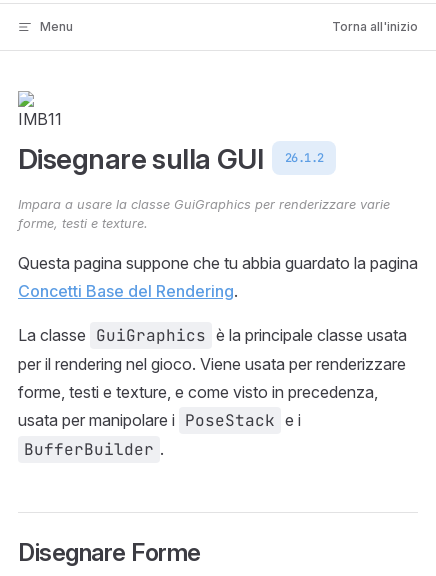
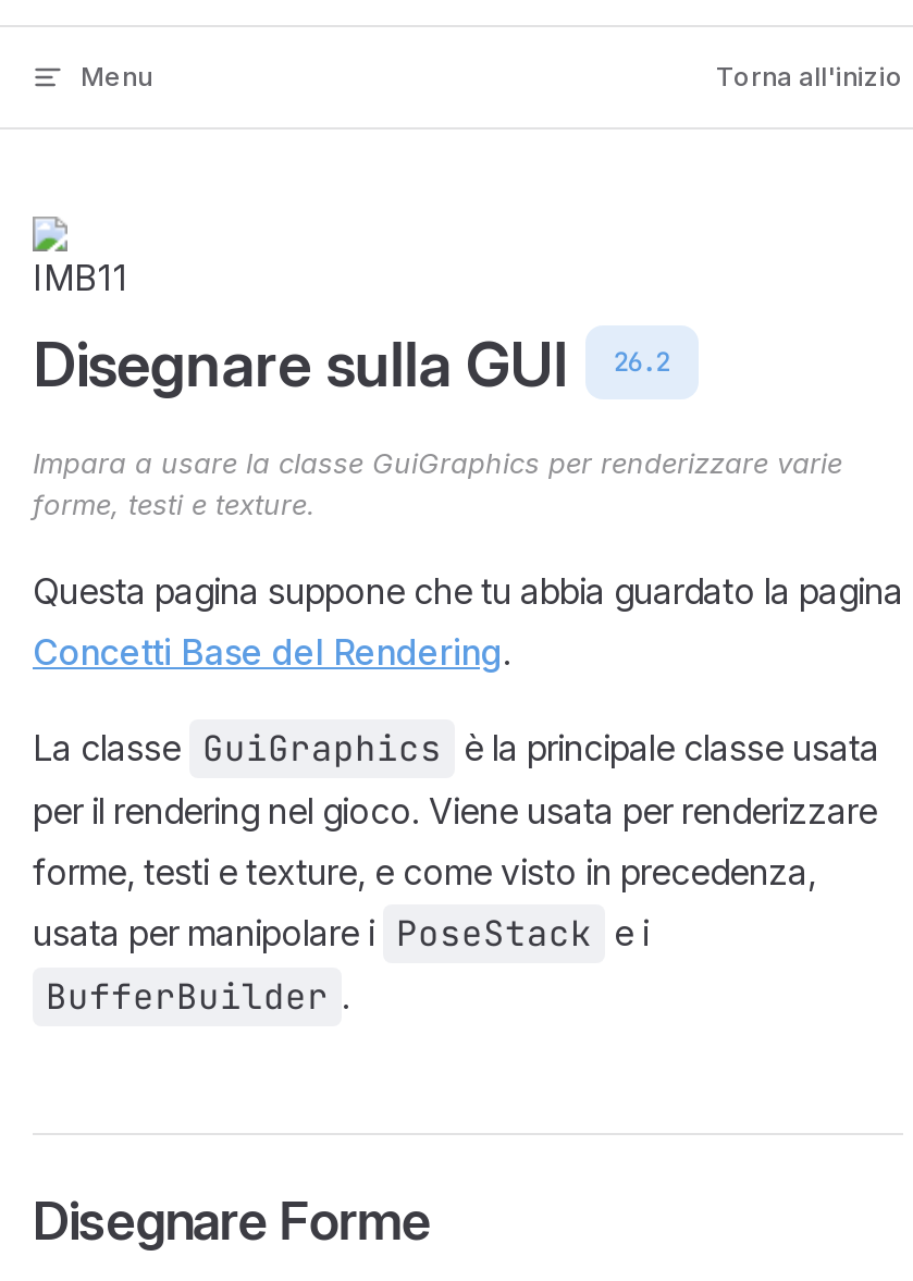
- Disegnare sulla GUI 26.1.2
+ Disegnare sulla GUI 26.2
